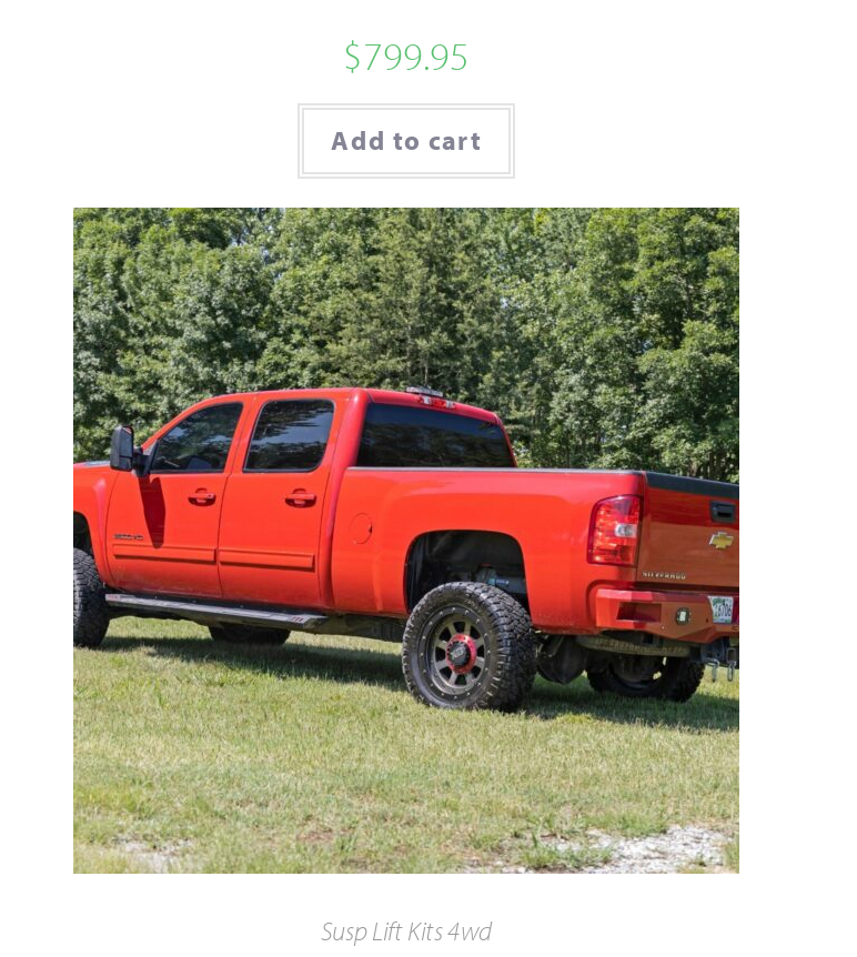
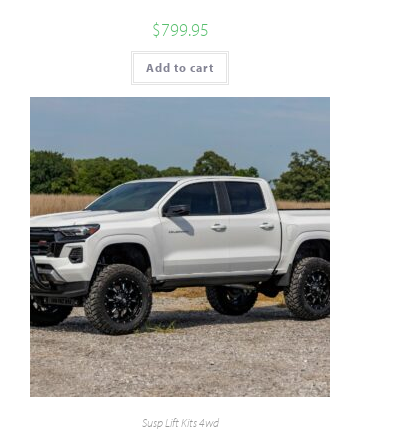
- [image]
+ [image]
